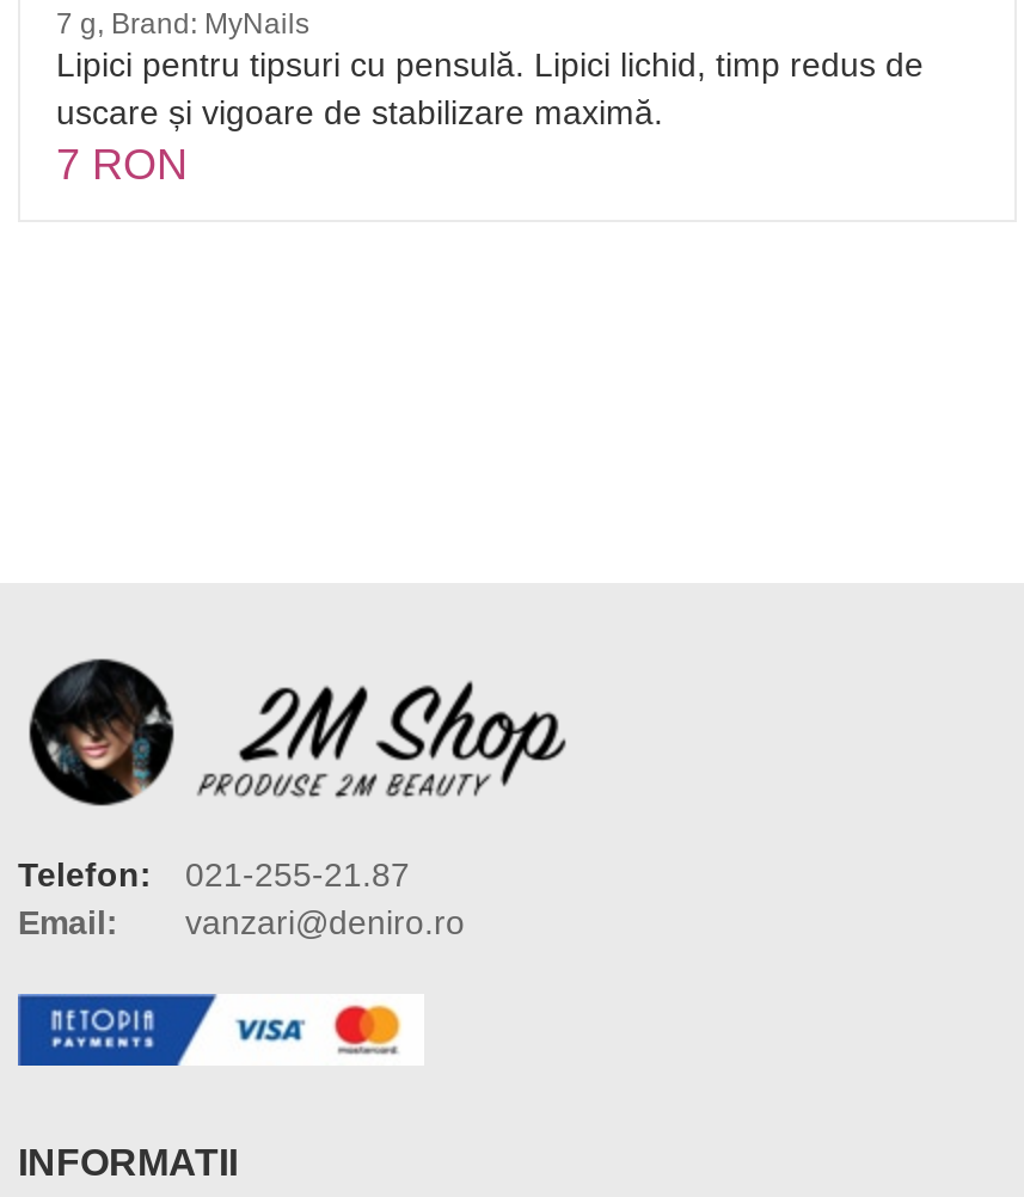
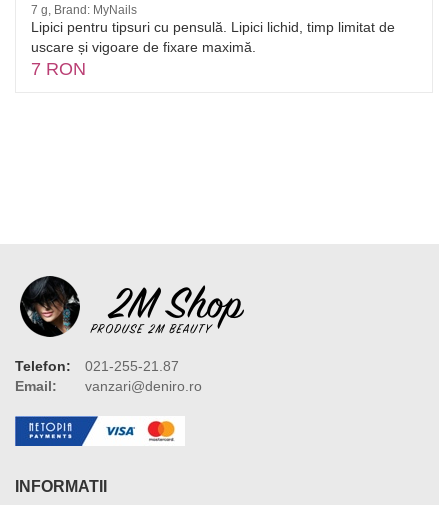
- Lipici pentru tipsuri cu pensulă. Lipici lichid, timp redus de
+ Lipici pentru tipsuri cu pensulă. Lipici lichid, timp limitat de

- uscare și vigoare de stabilizare maximă.
+ uscare și vigoare de fixare maximă.
